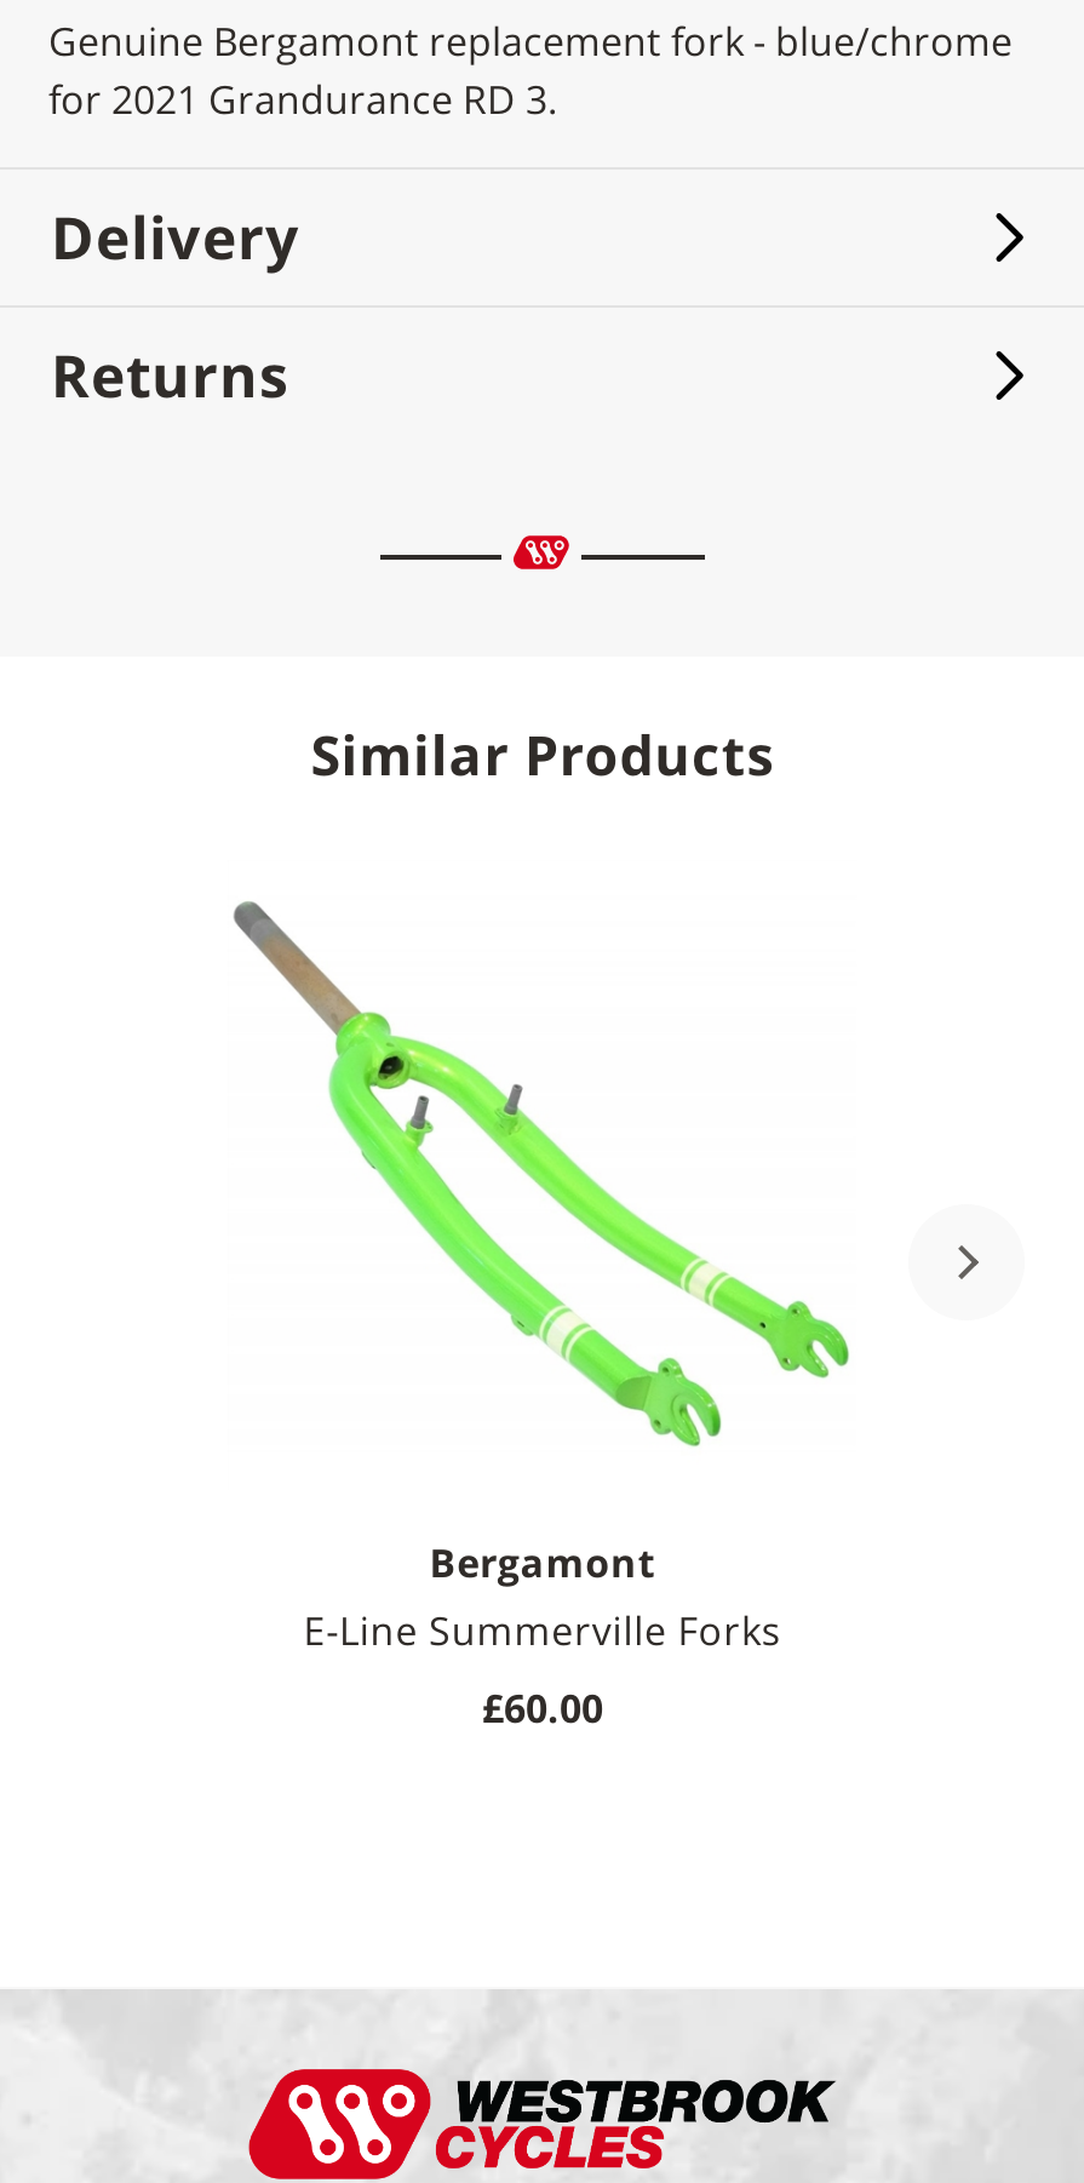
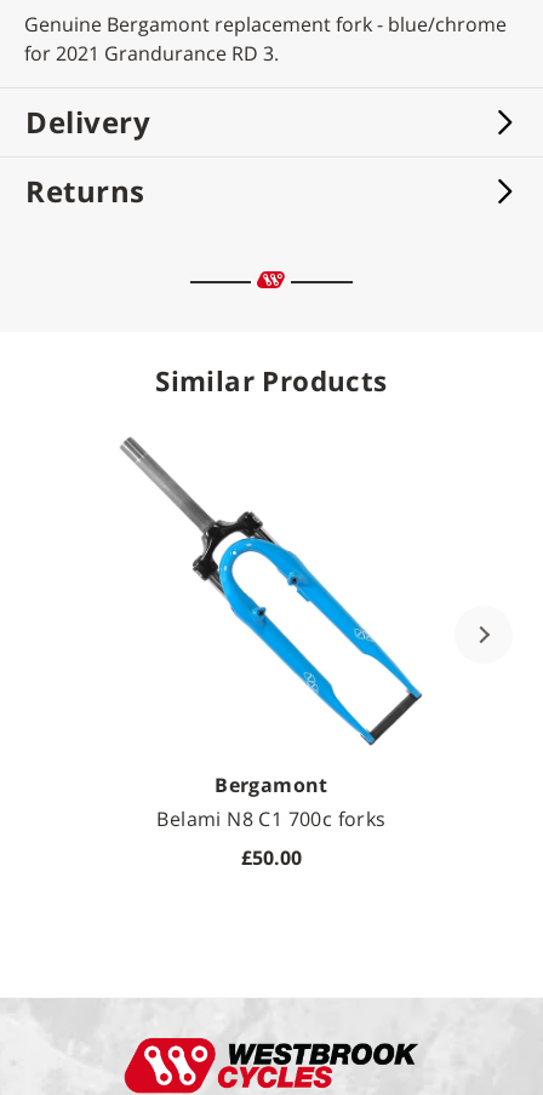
- [image]
+ [image]

- E-Line Summerville Forks
+ Belami N8 C1 700c forks

- £60.00
+ £50.00
